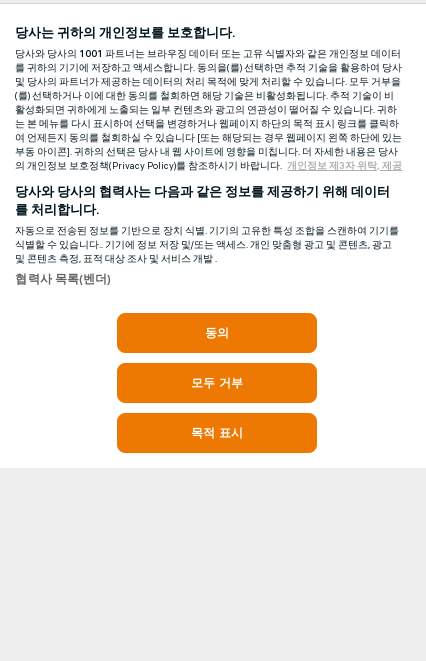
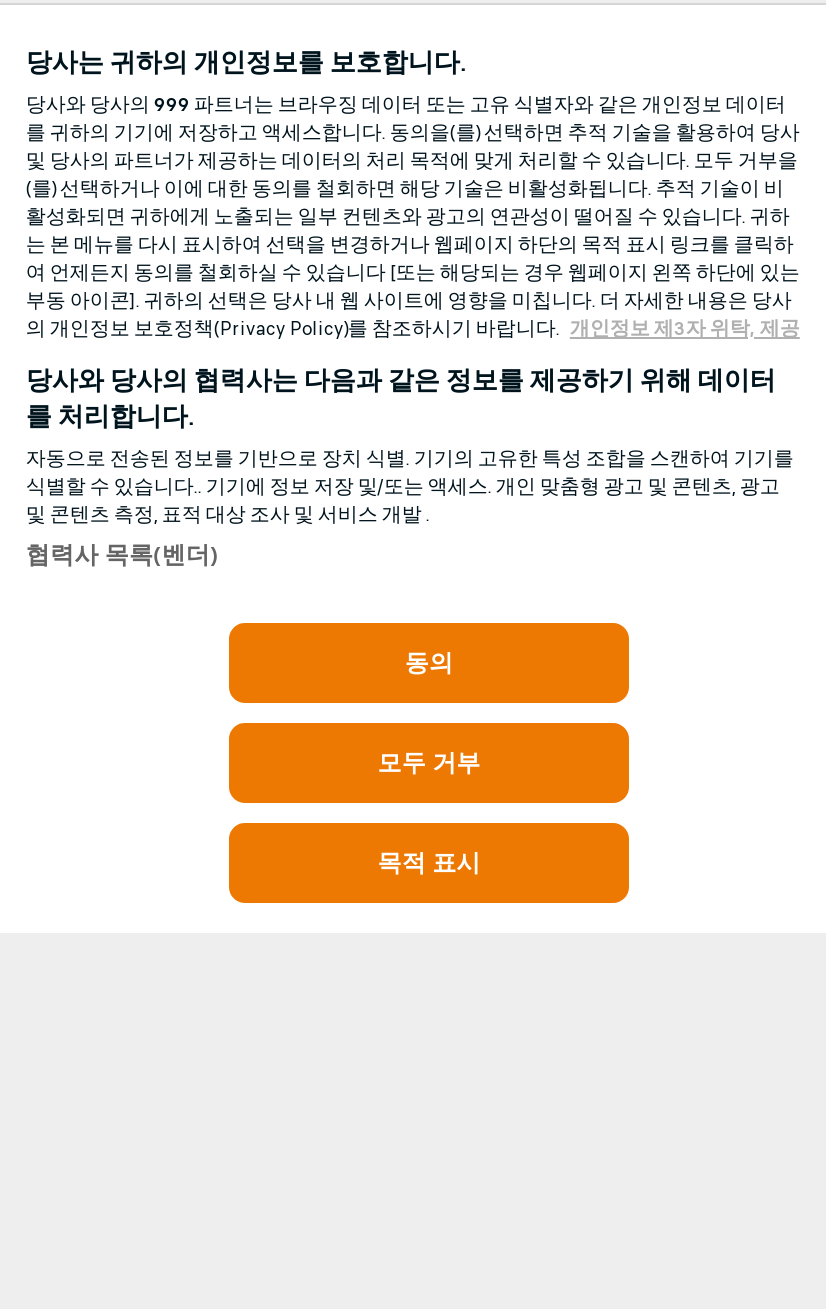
- 당사와 당사의 1001 파트너는 브라우징 데이터 또는 고유 식별자와 같은 개인정보 데이터
+ 당사와 당사의 999 파트너는 브라우징 데이터 또는 고유 식별자와 같은 개인정보 데이터
